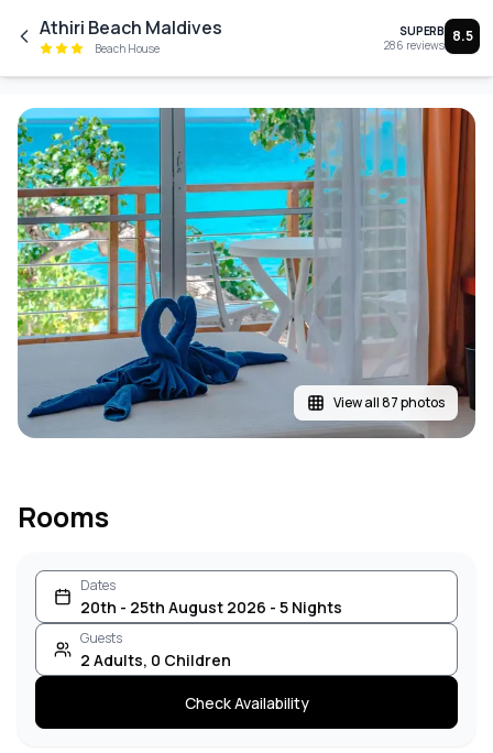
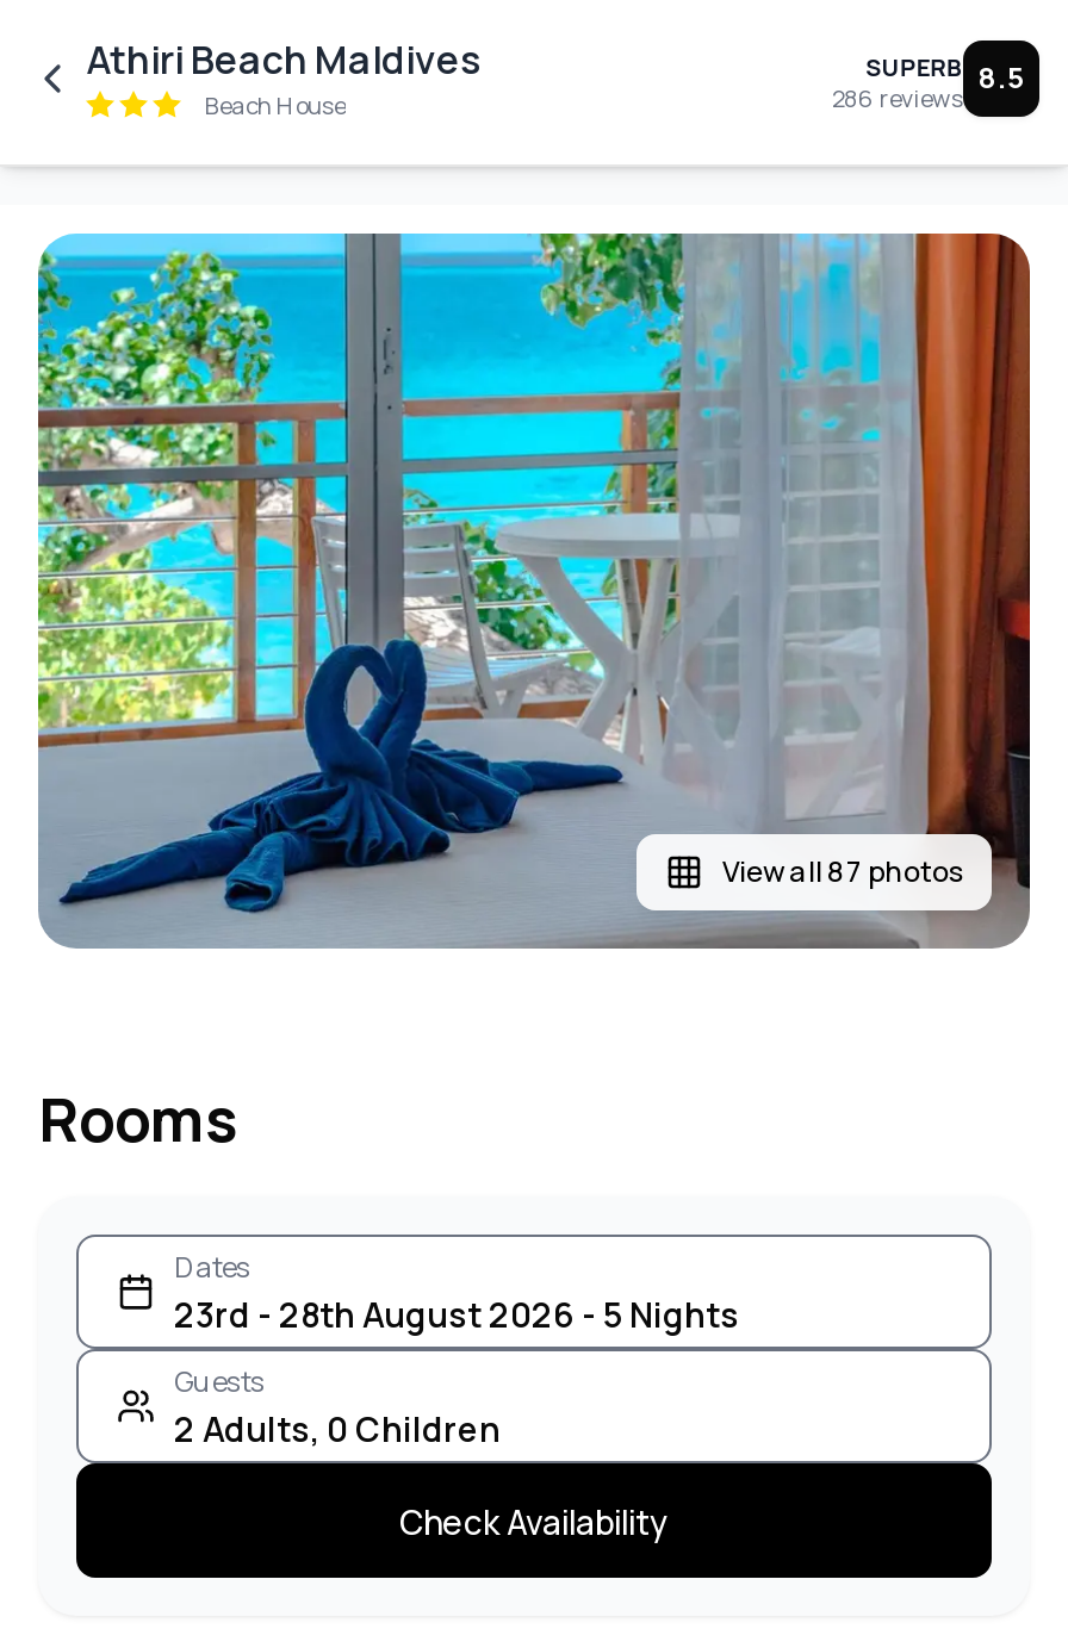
- 20th - 25th August 2026 - 5 Nights
+ 23rd - 28th August 2026 - 5 Nights
